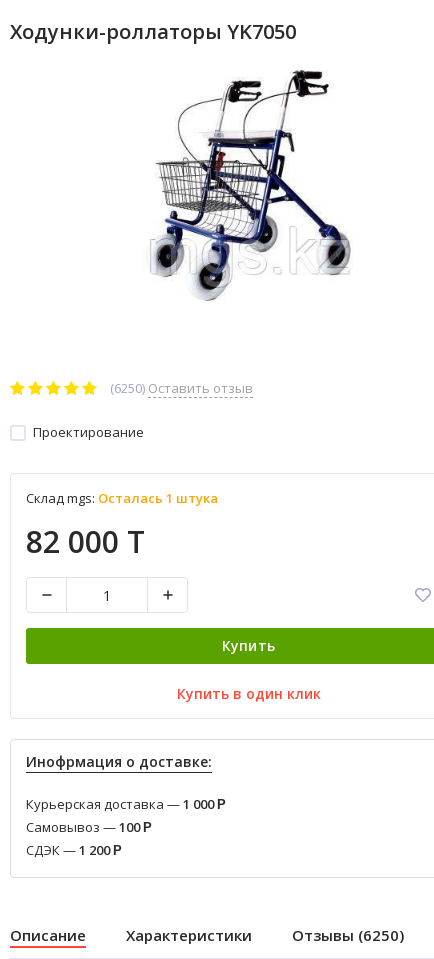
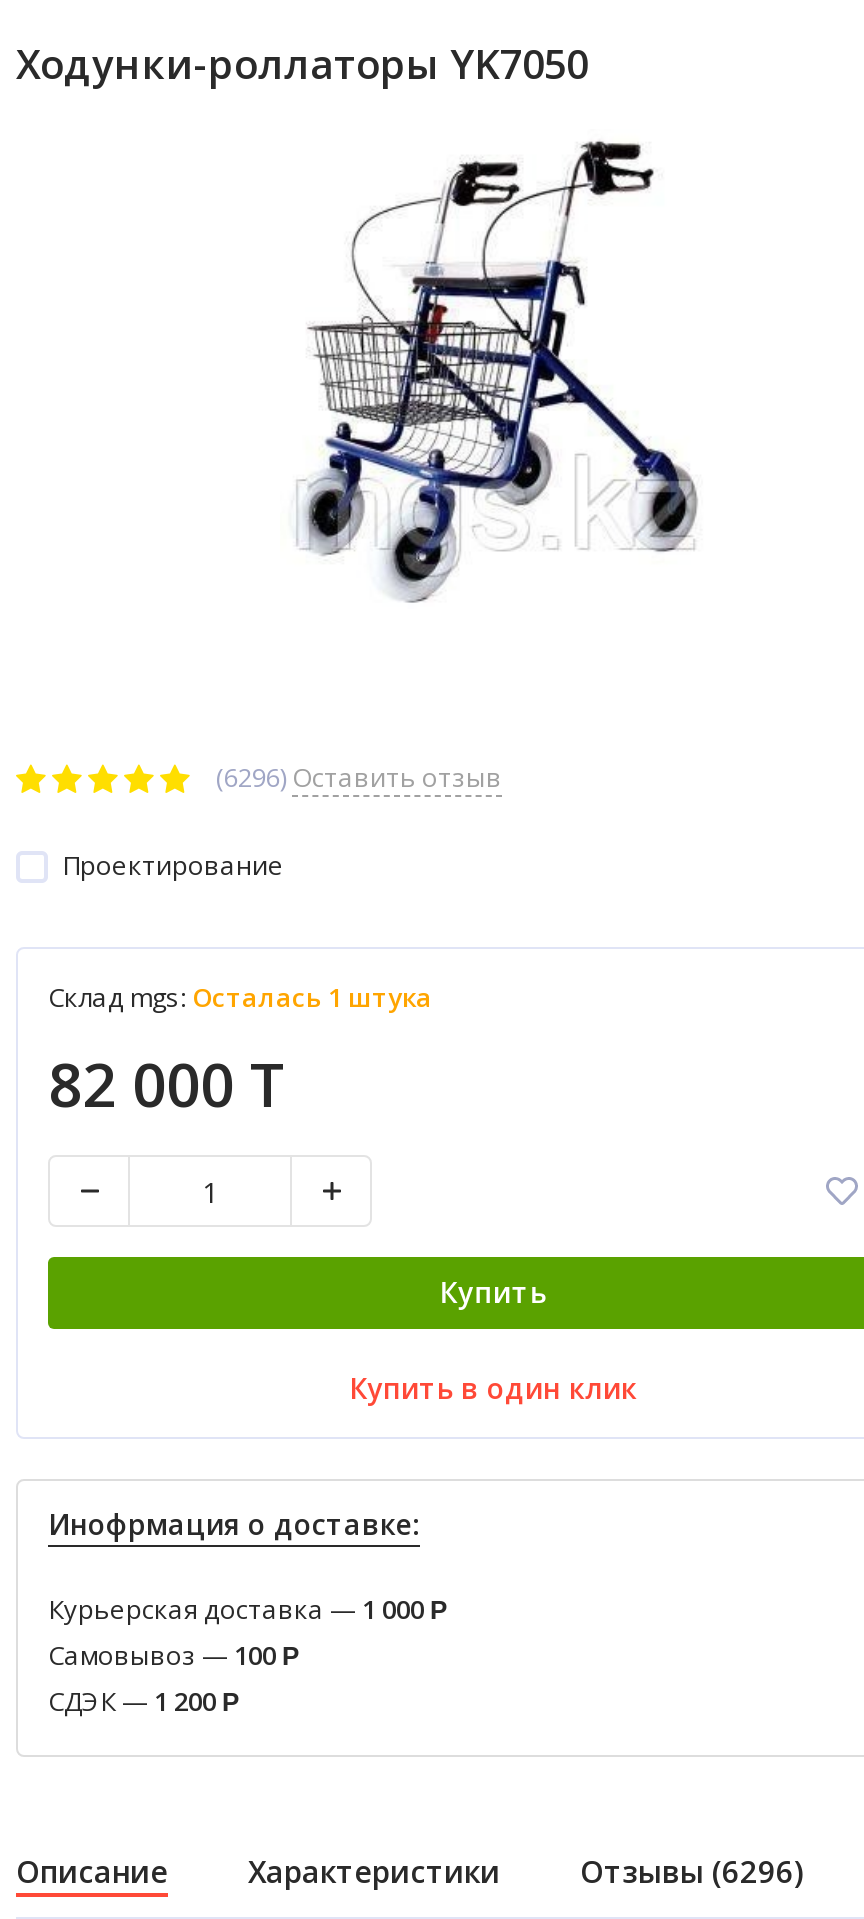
- (6250) Оставить отзыв
+ (6296) Оставить отзыв

- Описание Характеристики Отзывы (6250)
+ Описание Характеристики Отзывы (6296)
